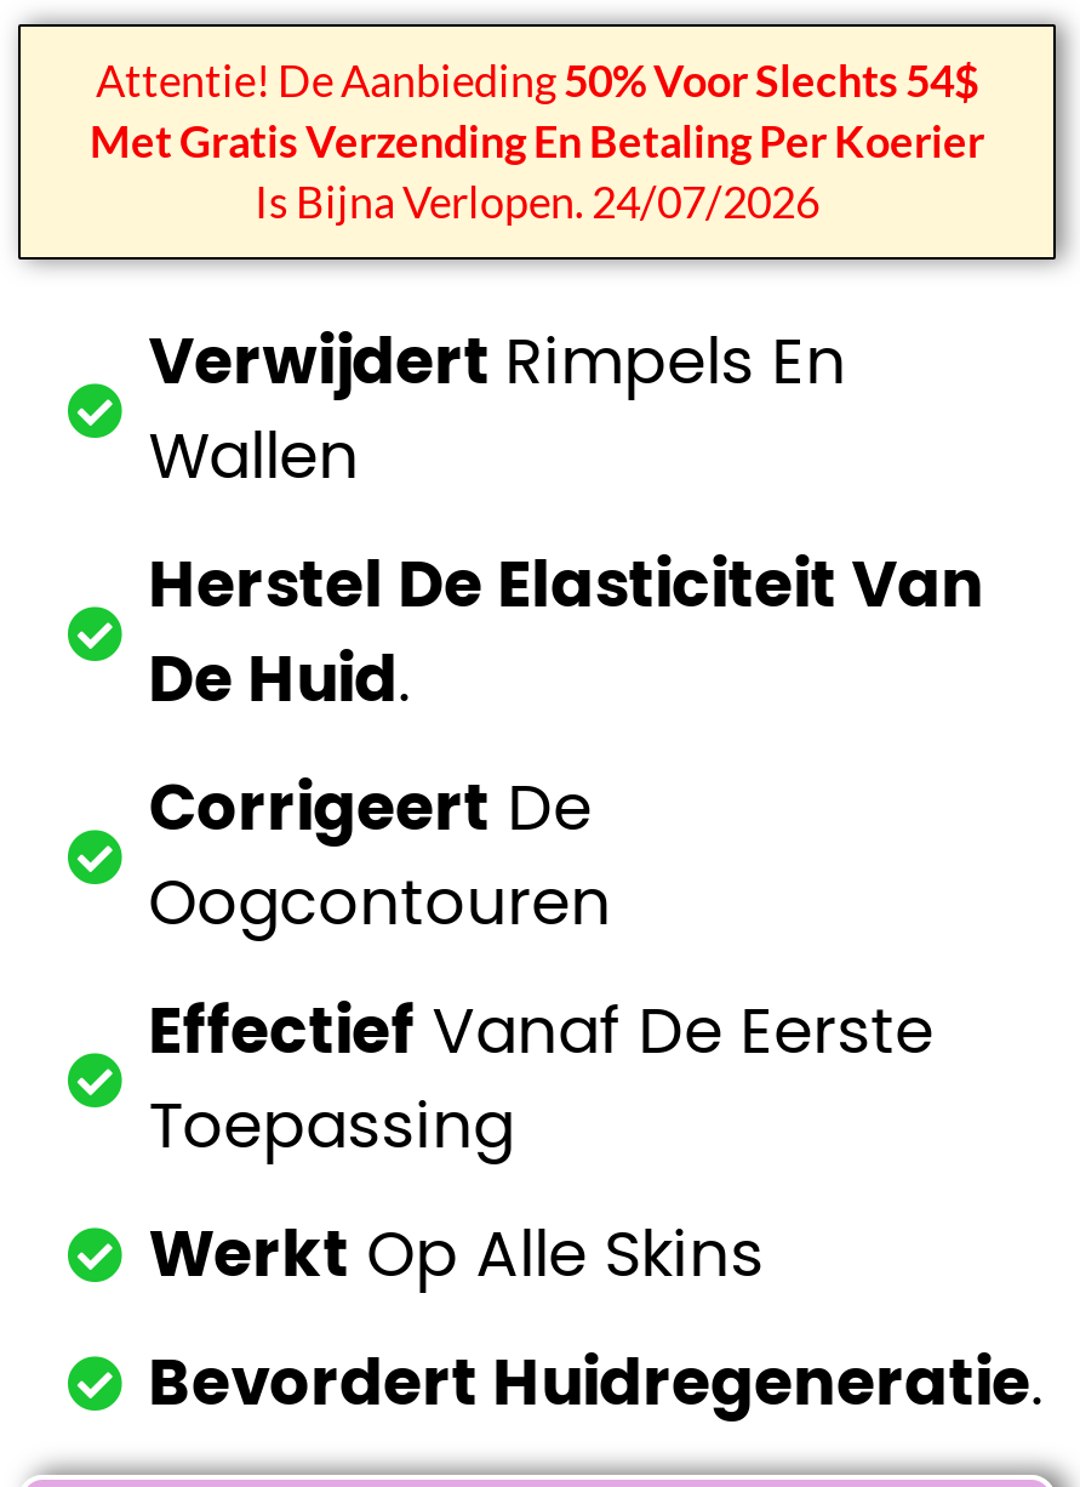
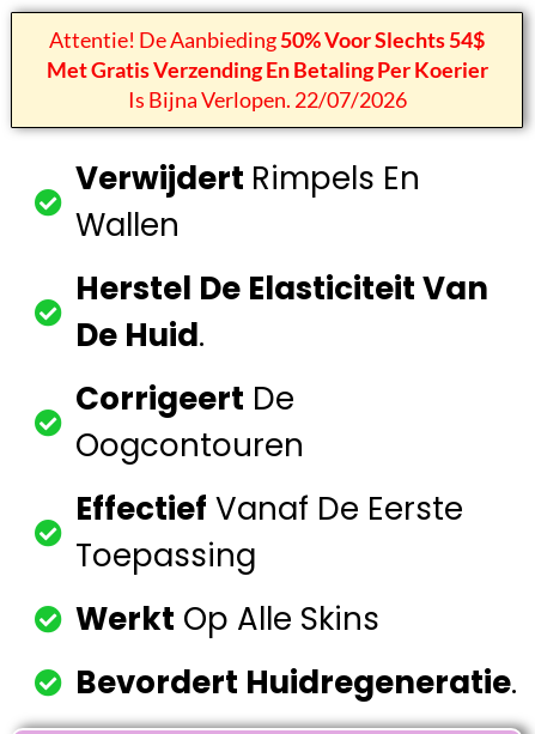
- Is Bijna Verlopen. 24/07/2026
+ Is Bijna Verlopen. 22/07/2026
